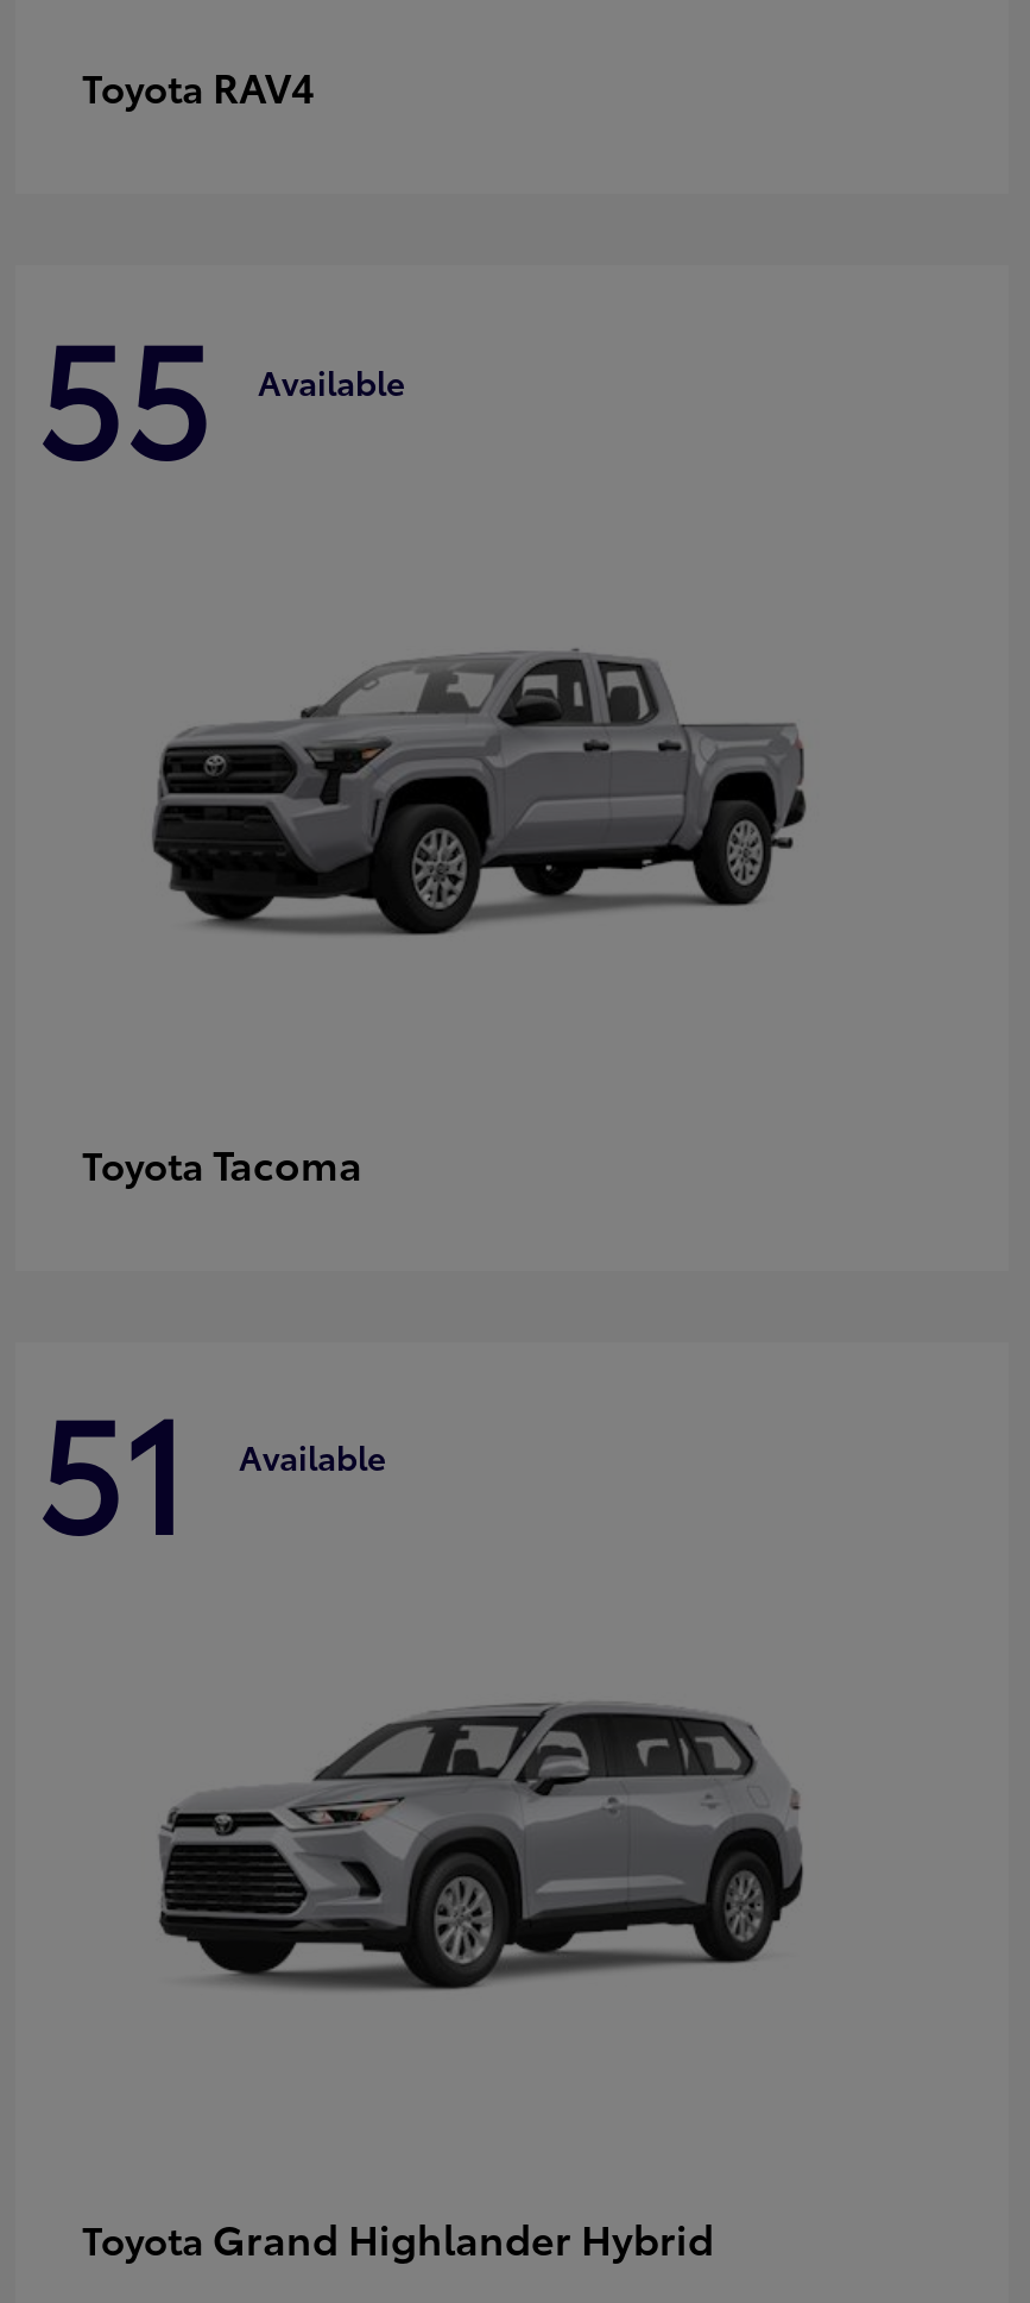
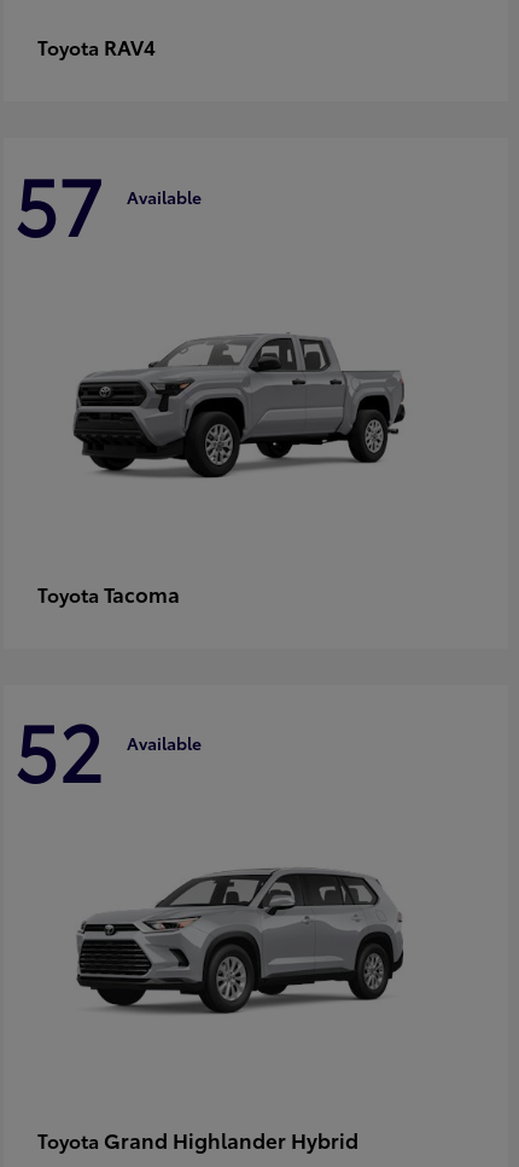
- 55 Available
+ 57 Available

- 51 Available
+ 52 Available
